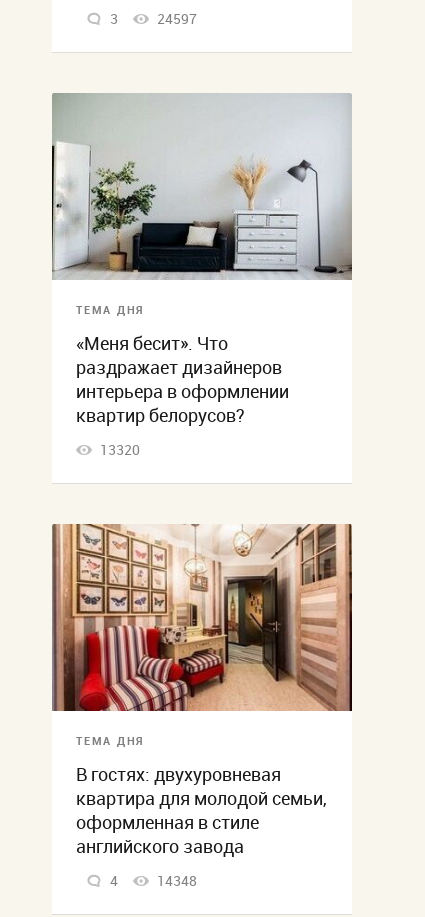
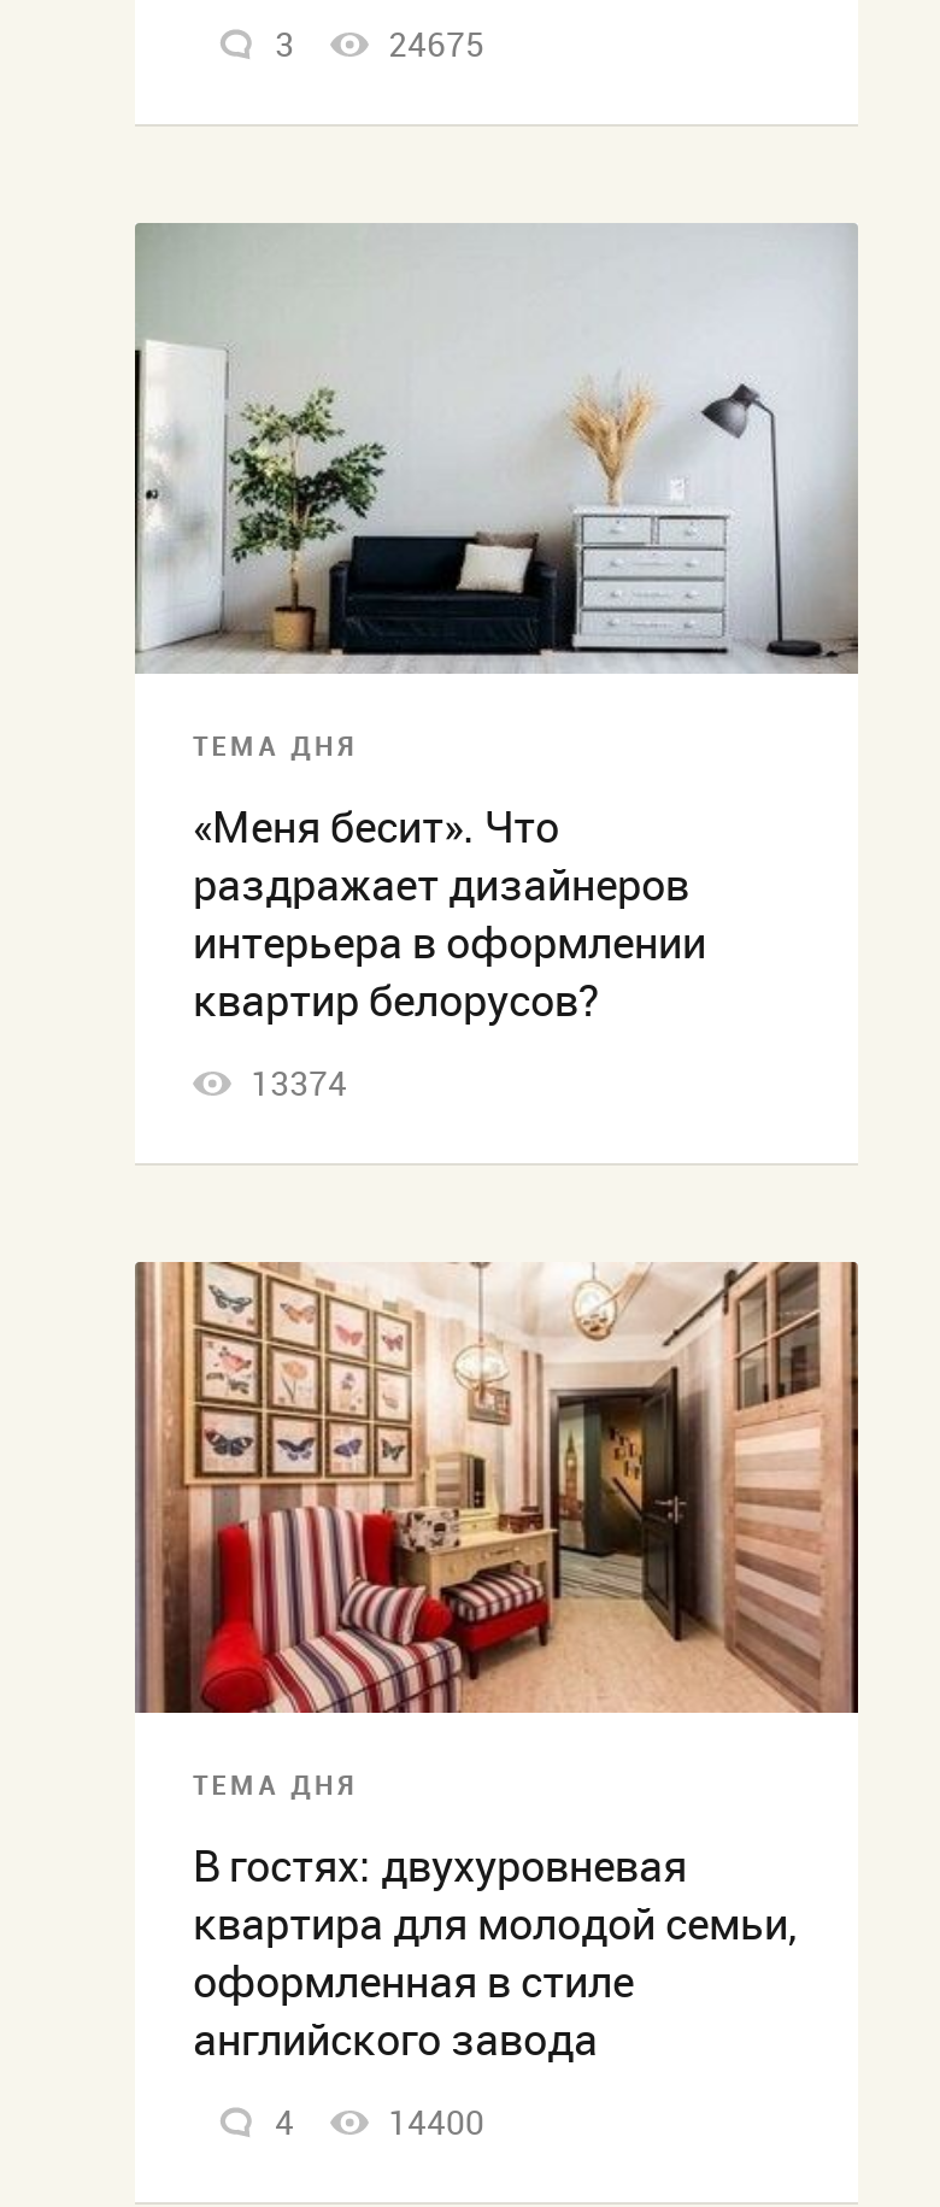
- 24597
+ 24675

- 13320
+ 13374

- 14348
+ 14400
